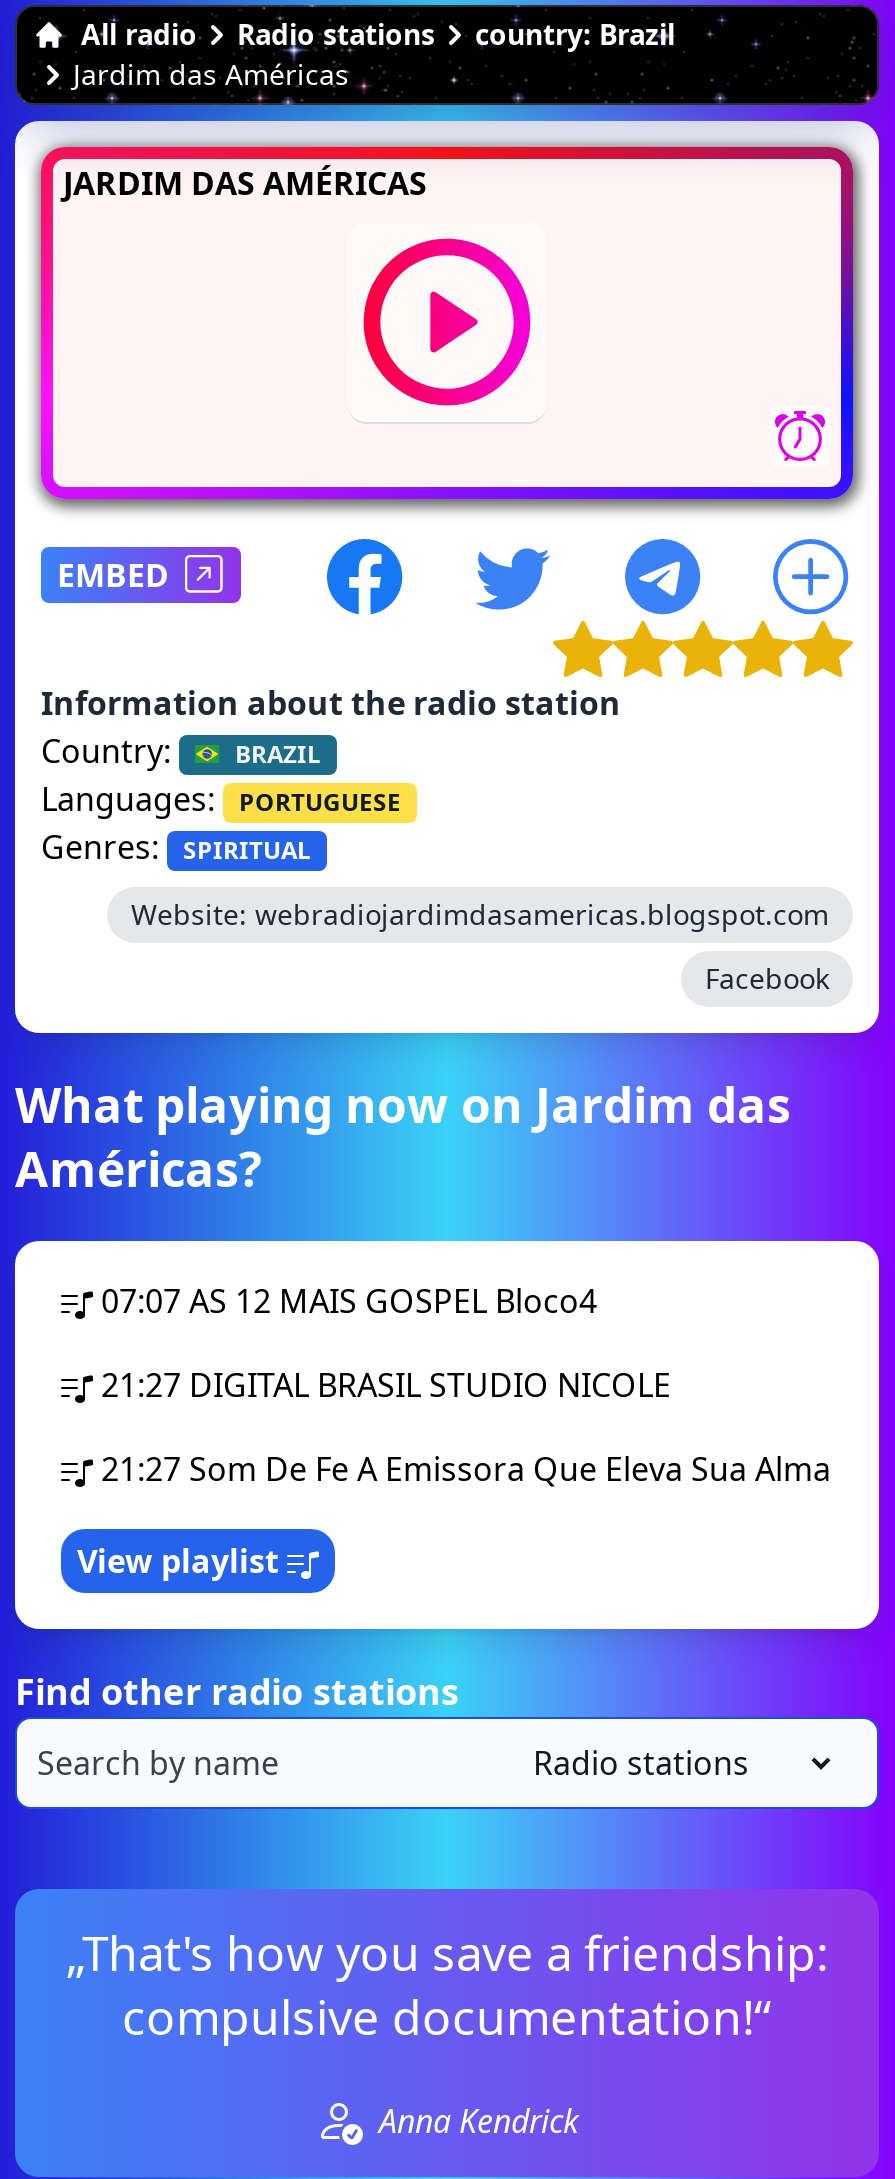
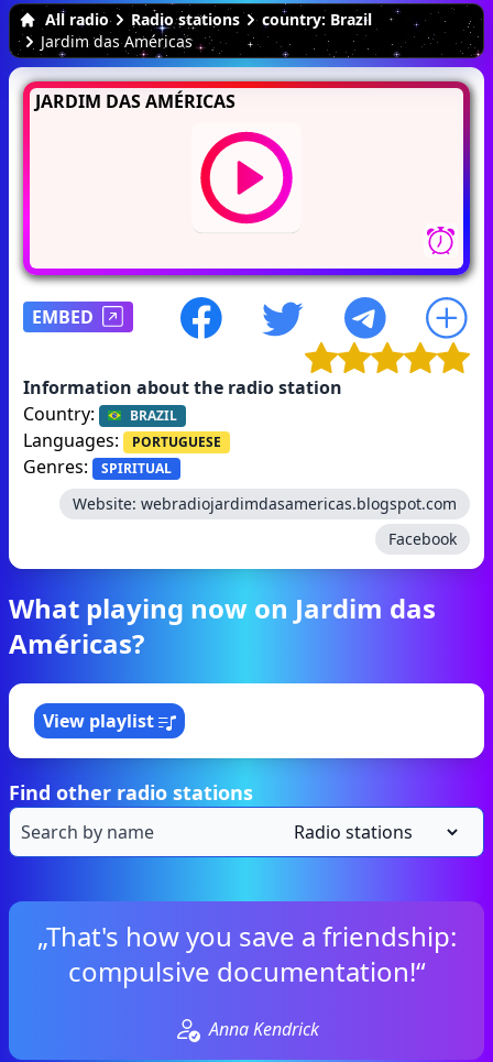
- 07:07 AS 12 MAIS GOSPEL Bloco4
- 21:27 DIGITAL BRASIL STUDIO NICOLE
- 21:27 Som De Fe A Emissora Que Eleva Sua Alma
